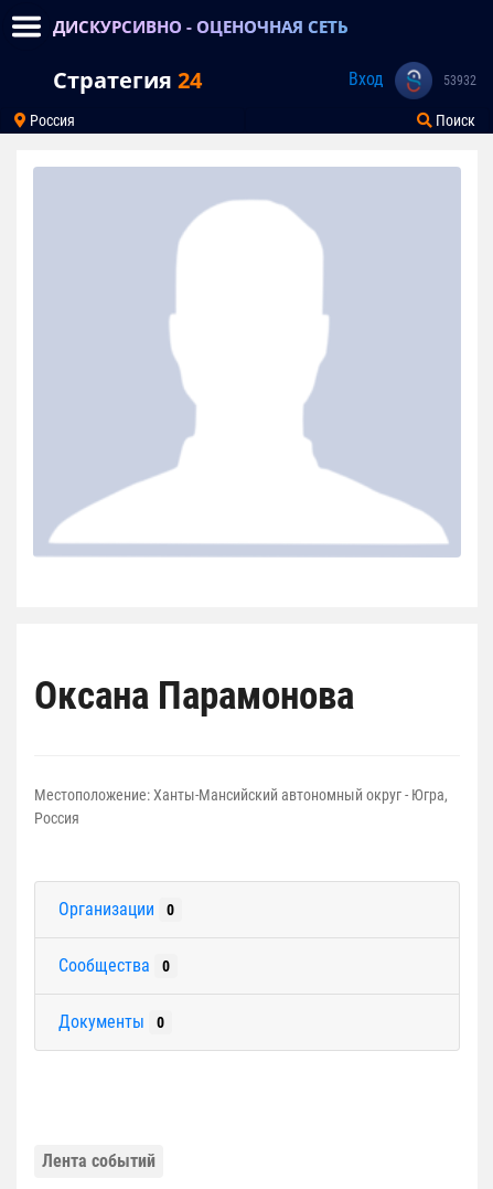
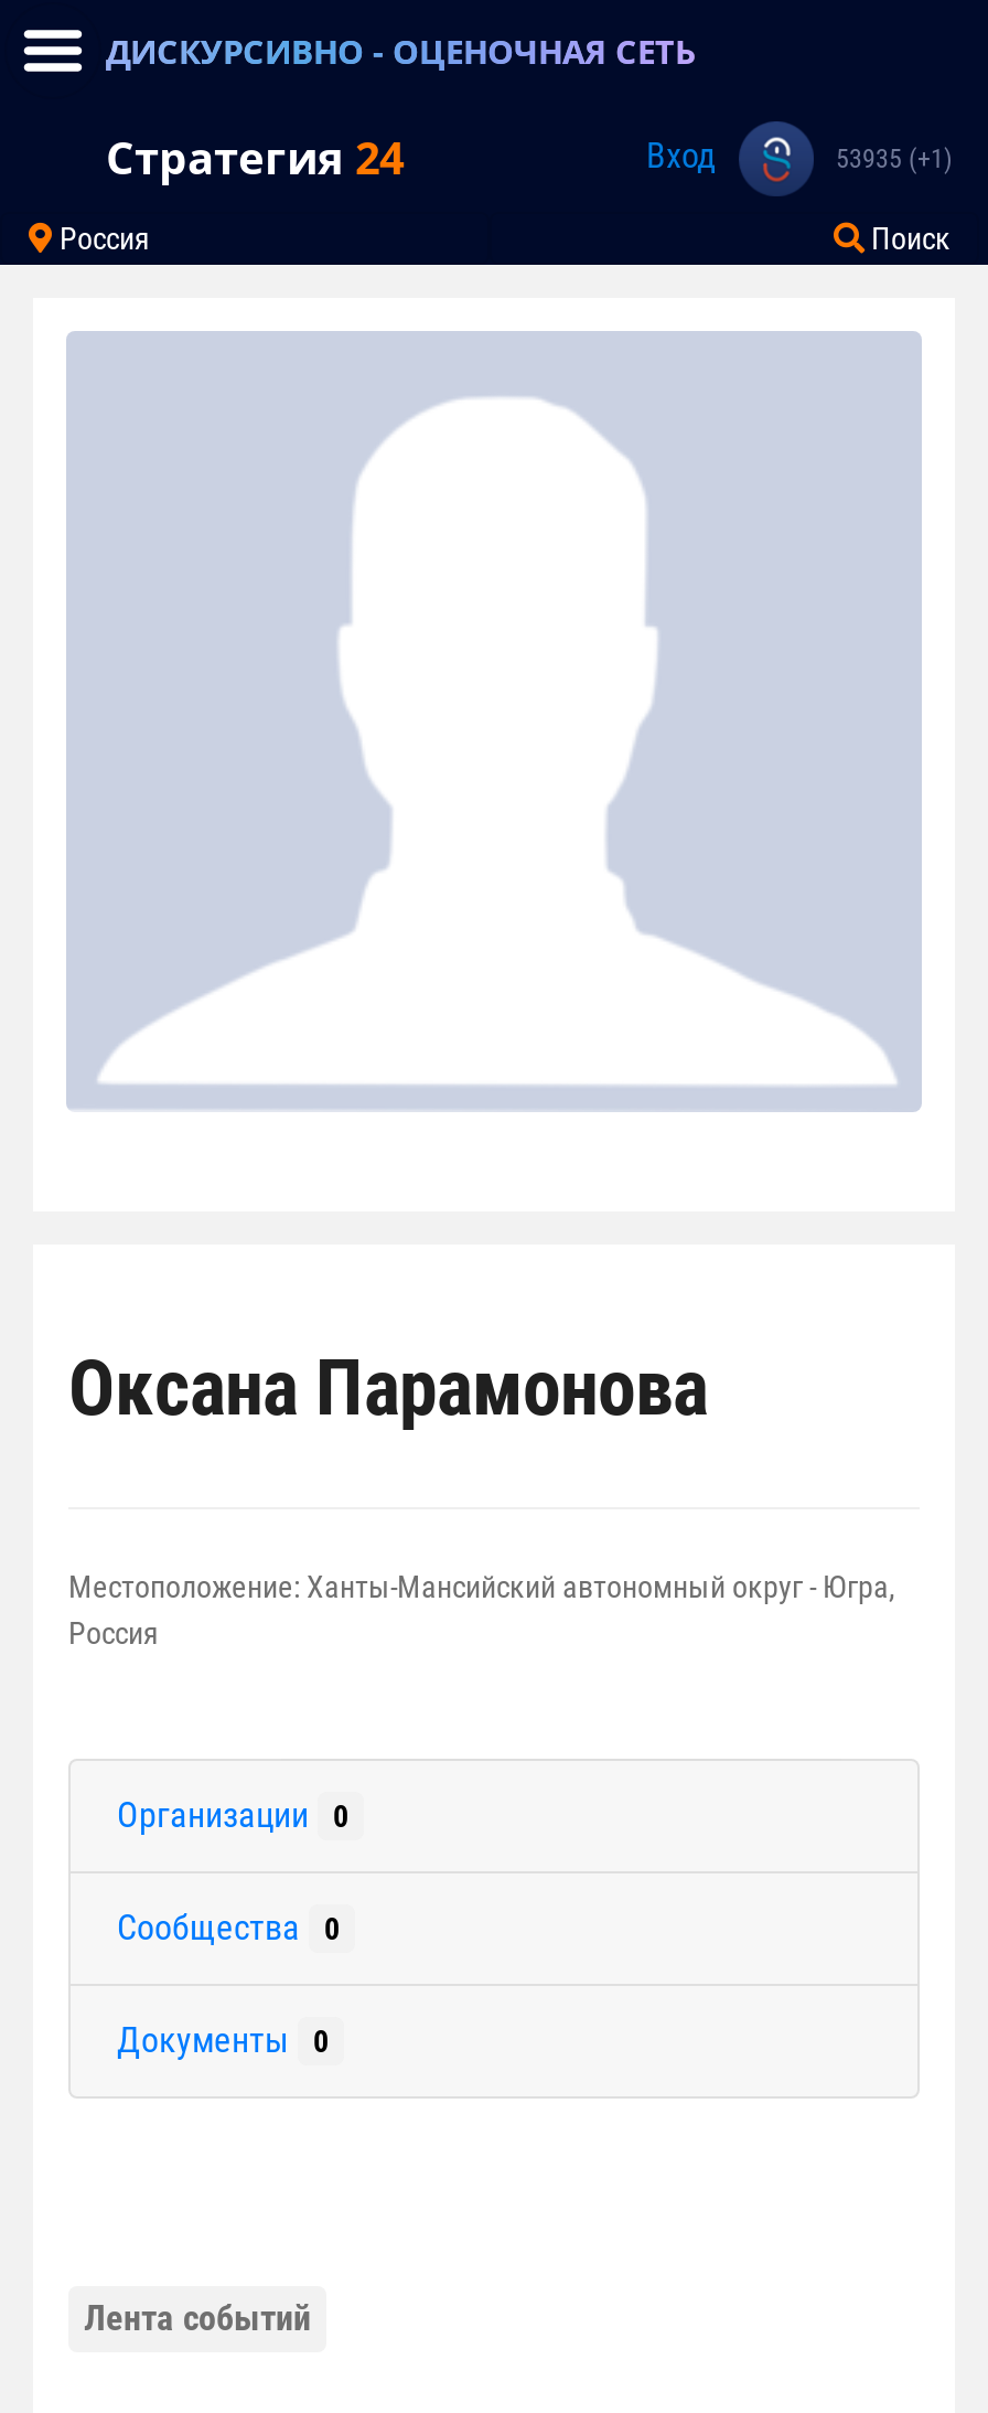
- 53932
+ 53935 (+1)
